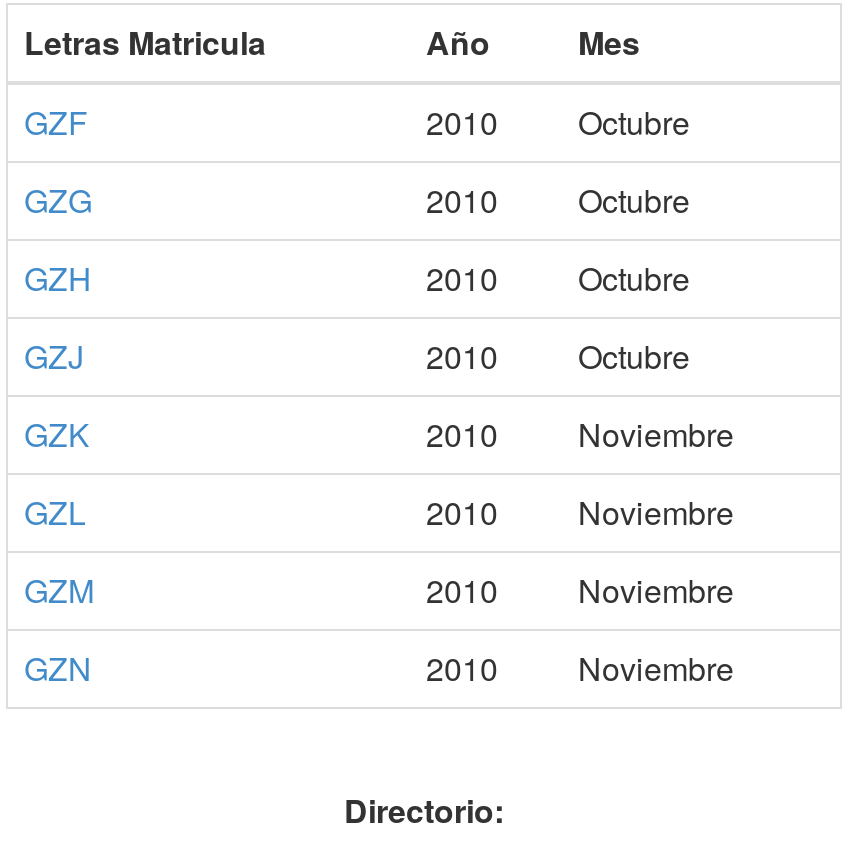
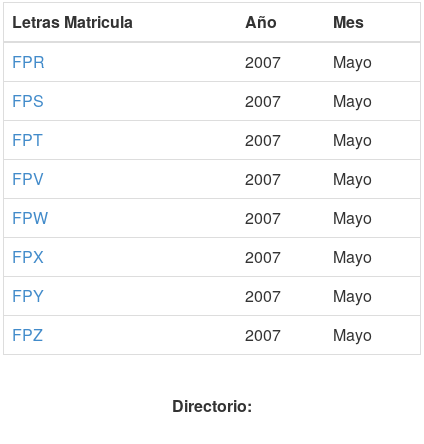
- GZF
- 2010
- Octubre
+ FPR
+ 2007
+ Mayo

- GZG
- 2010
- Octubre
+ FPS
+ 2007
+ Mayo

- GZH
- 2010
- Octubre
+ FPT
+ 2007
+ Mayo

- GZJ
- 2010
- Octubre
+ FPV
+ 2007
+ Mayo

- GZK
- 2010
- Noviembre
+ FPW
+ 2007
+ Mayo

- GZL
- 2010
- Noviembre
+ FPX
+ 2007
+ Mayo

- GZM
- 2010
- Noviembre
+ FPY
+ 2007
+ Mayo

- GZN
- 2010
- Noviembre
+ FPZ
+ 2007
+ Mayo
